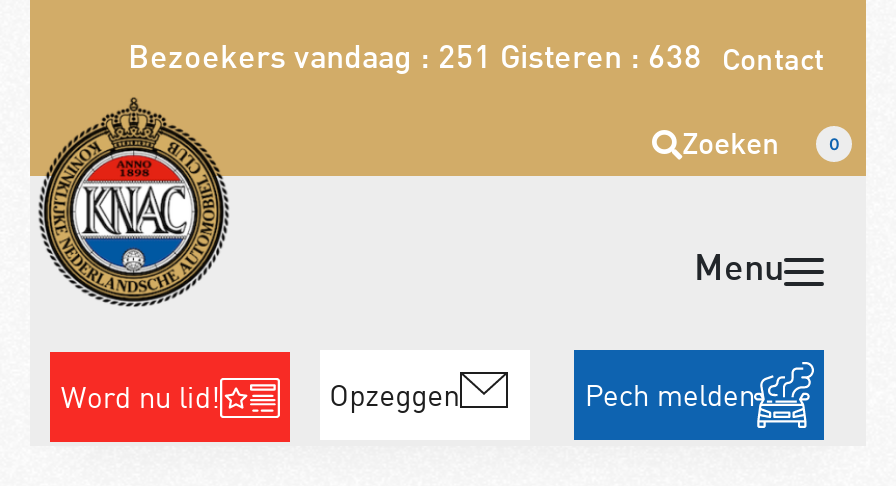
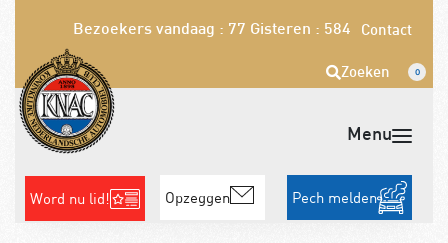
- Bezoekers vandaag : 251 Gisteren : 638
+ Bezoekers vandaag : 77 Gisteren : 584
